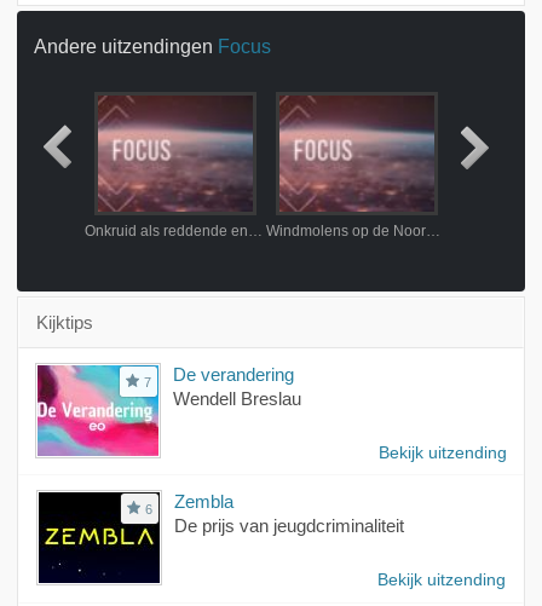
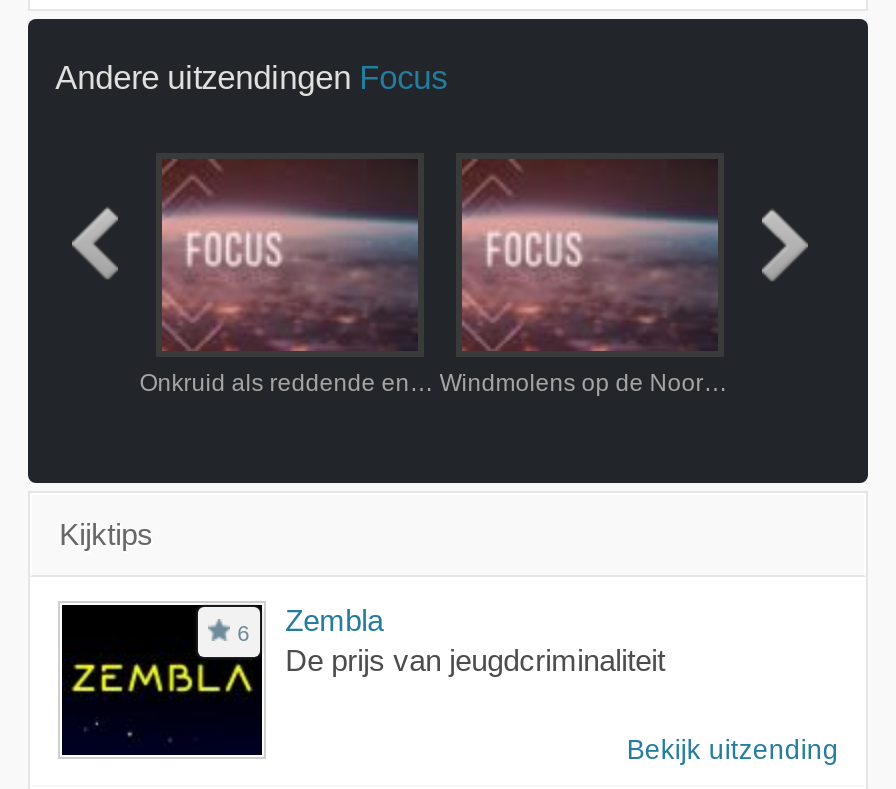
- [image]
- 7
- De verandering
- Wendell Breslau
- Bekijk uitzending
